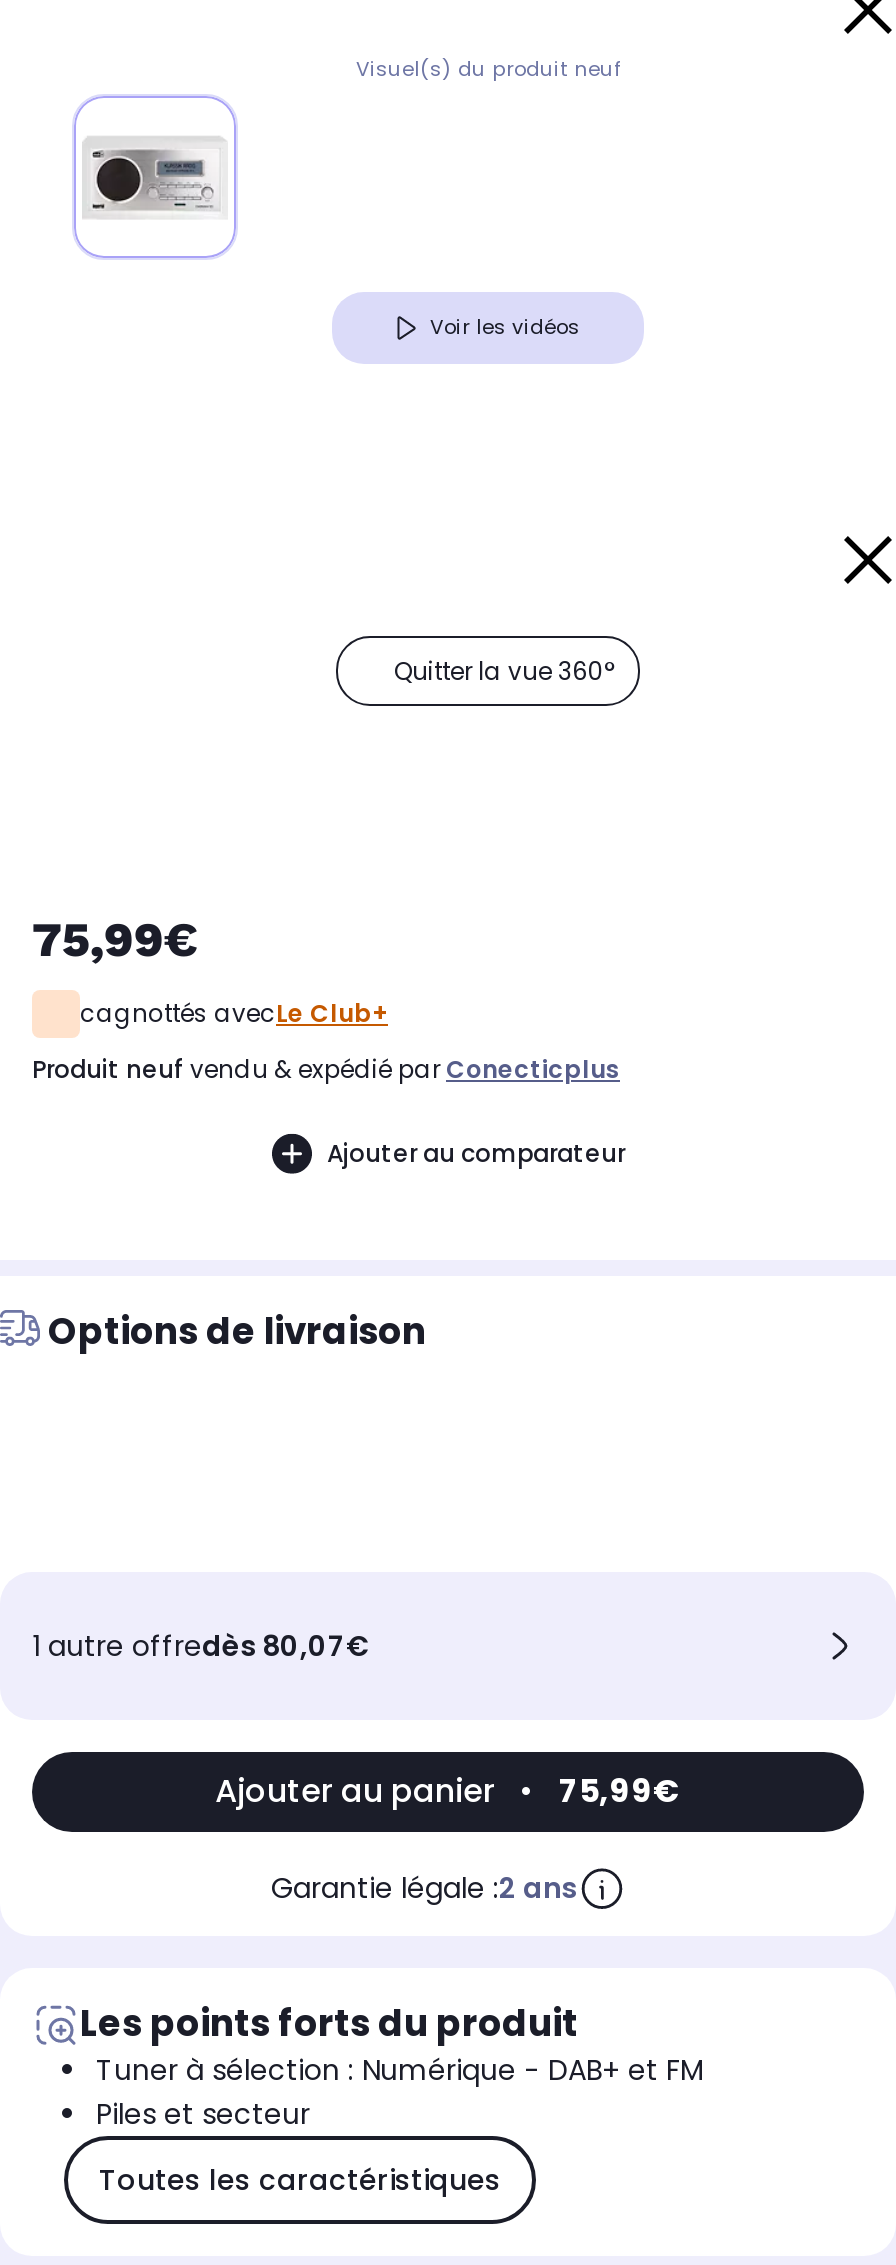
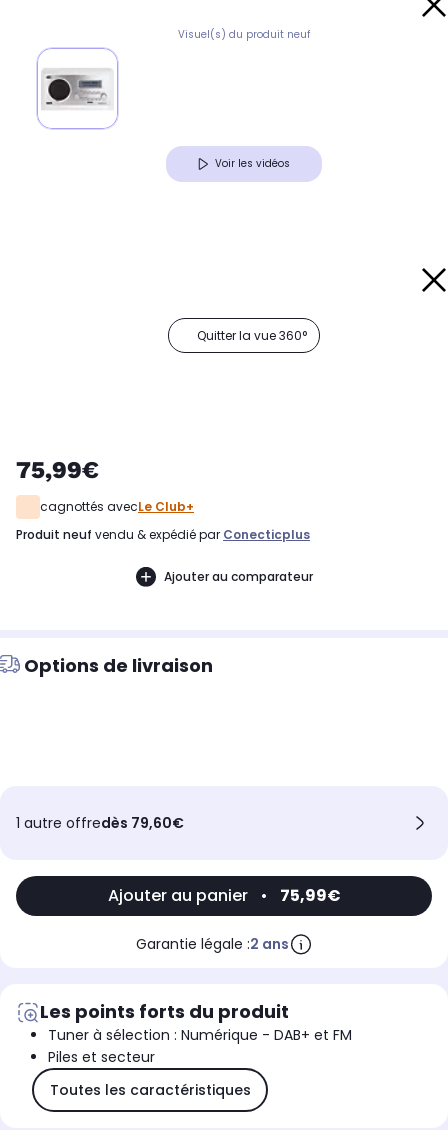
- 1 autre offredès 80,07€
+ 1 autre offredès 79,60€
